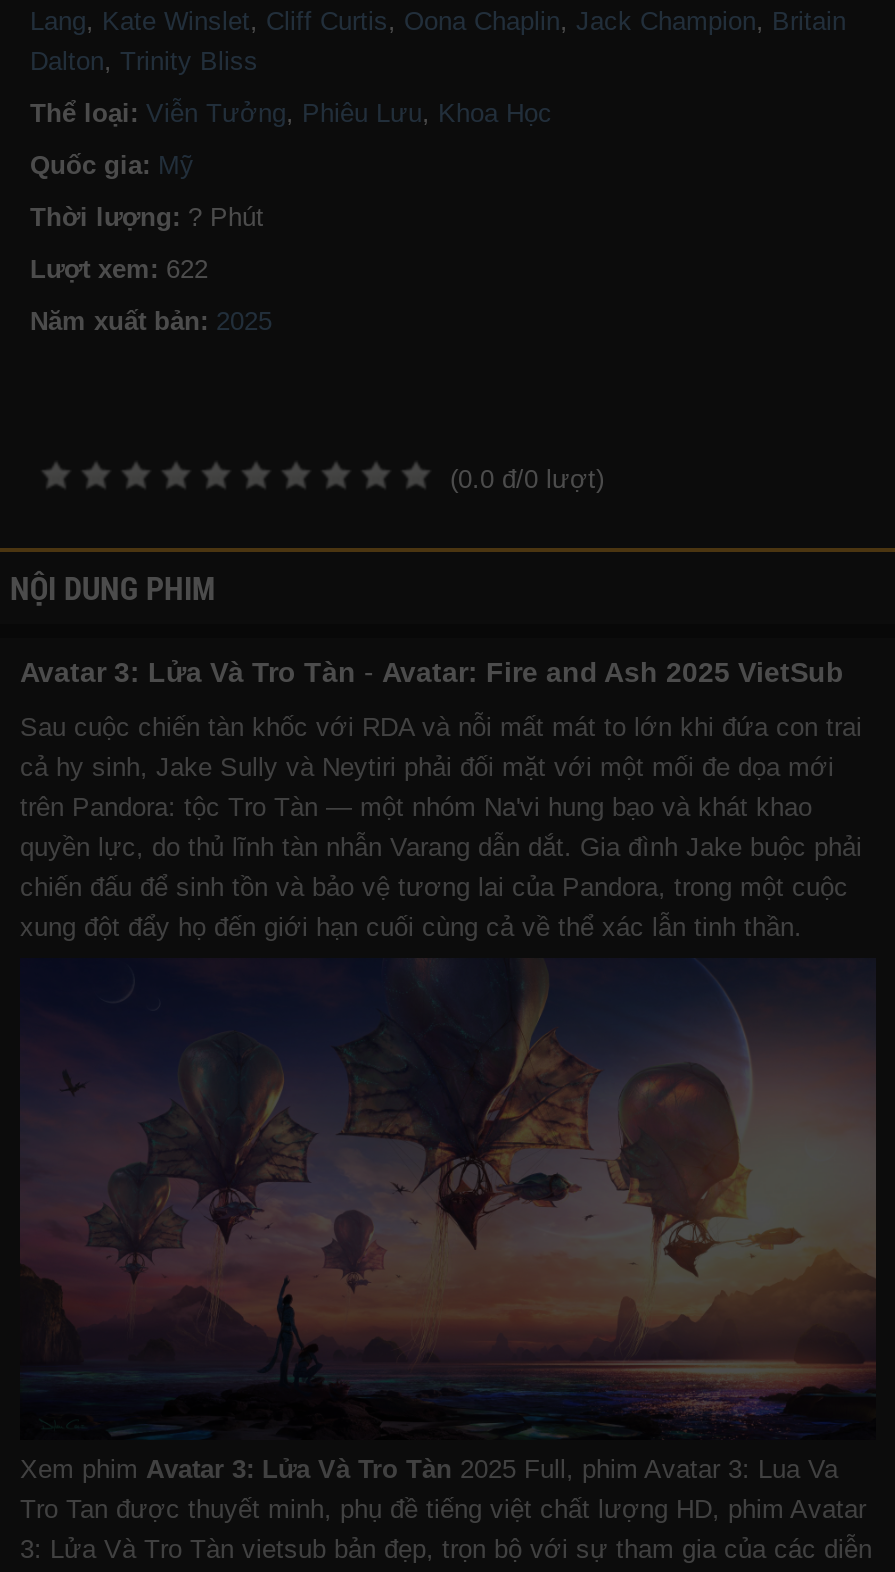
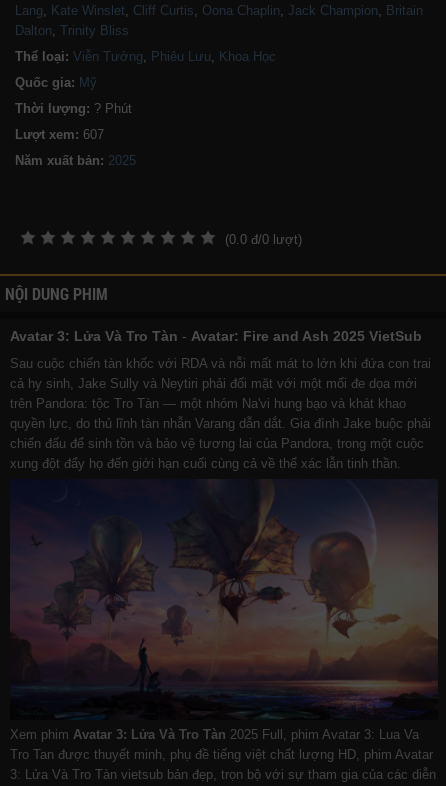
- Lượt xem: 622
+ Lượt xem: 607
